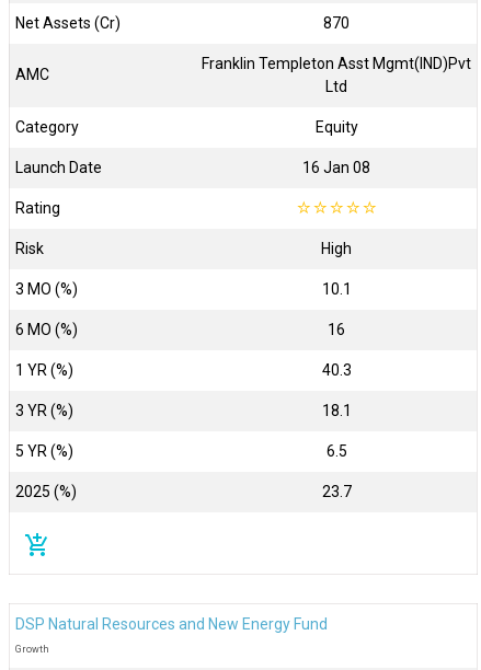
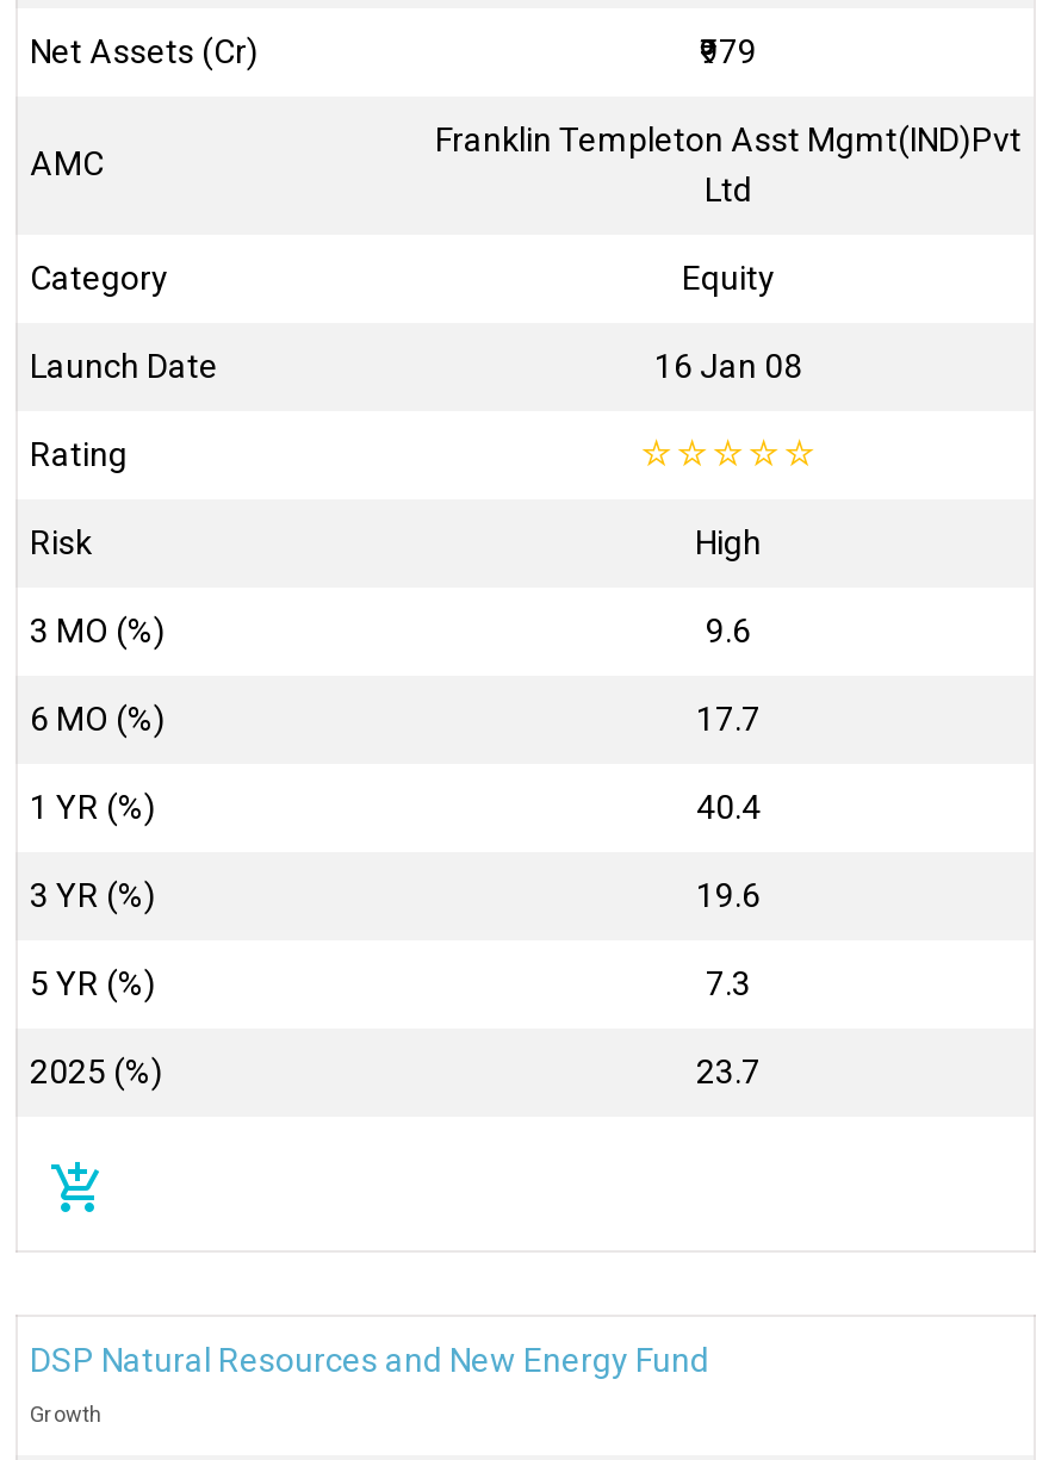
- ₹870
+ ₹979

- 10.1
+ 9.6

- 16
+ 17.7

- 40.3
+ 40.4

- 18.1
+ 19.6

- 6.5
+ 7.3
